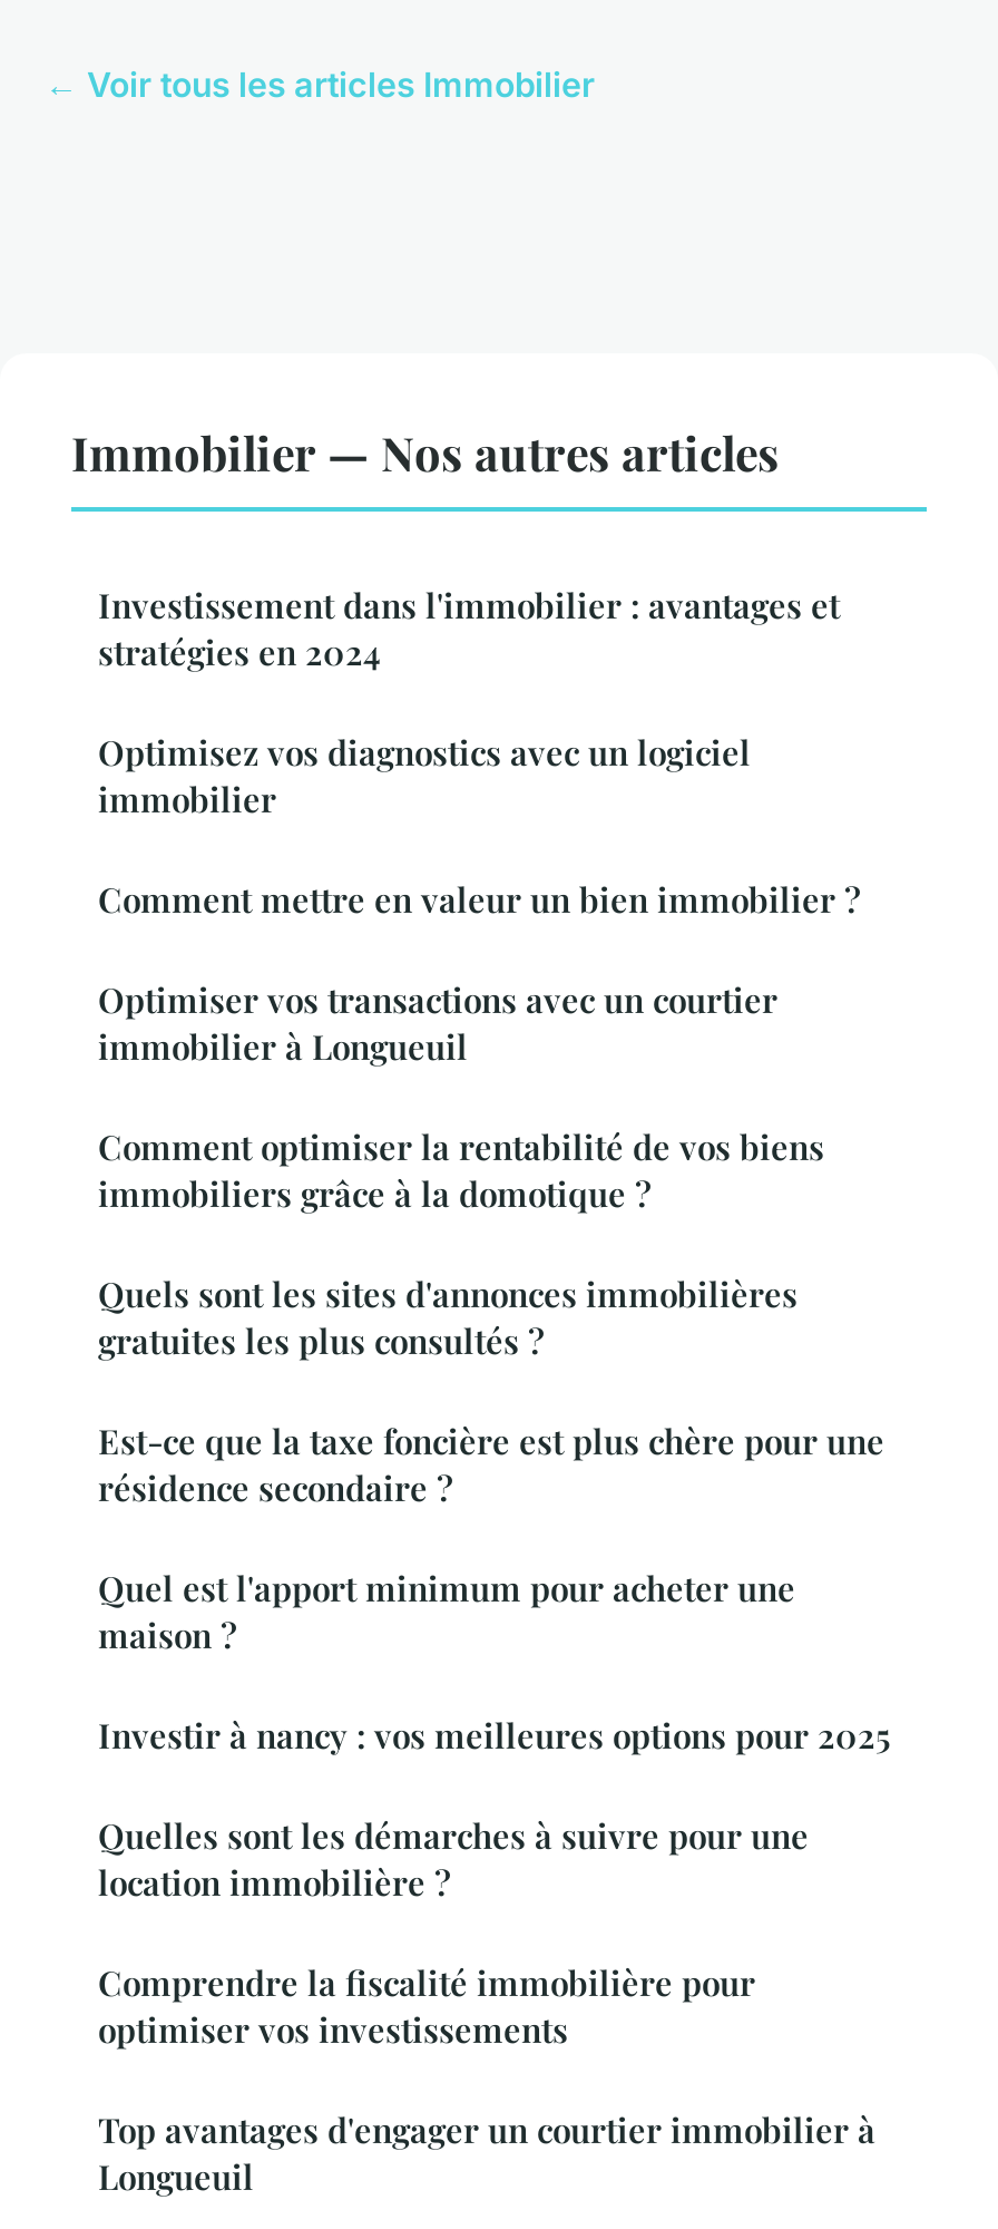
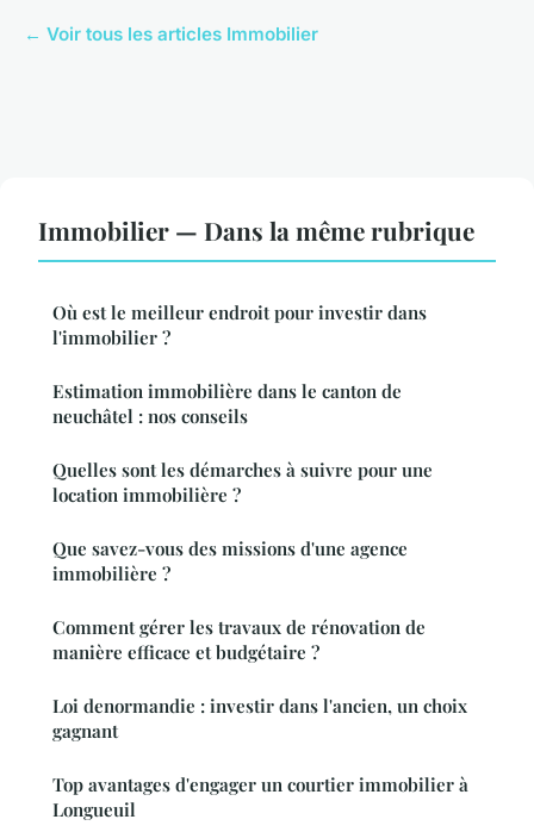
- Immobilier — Nos autres articles
- Investissement dans l'immobilier : avantages et
- stratégies en 2024
- Optimisez vos diagnostics avec un logiciel
- immobilier
- Comment mettre en valeur un bien immobilier ?
- Optimiser vos transactions avec un courtier
- immobilier à Longueuil
- Comment optimiser la rentabilité de vos biens
- immobiliers grâce à la domotique ?
- Quels sont les sites d'annonces immobilières
- gratuites les plus consultés ?
- Est-ce que la taxe foncière est plus chère pour une
- résidence secondaire ?
- Quel est l'apport minimum pour acheter une
- maison ?
- Investir à nancy : vos meilleures options pour 2025
+ Immobilier — Dans la même rubrique
+ Où est le meilleur endroit pour investir dans
+ l'immobilier ?
+ Estimation immobilière dans le canton de
+ neuchâtel : nos conseils

moved up: Quelles sont les démarches à suivre pour une | location immobilière ?

- Comprendre la fiscalité immobilière pour
- optimiser vos investissements
+ Que savez-vous des missions d'une agence
+ immobilière ?
+ Comment gérer les travaux de rénovation de
+ manière efficace et budgétaire ?
+ Loi denormandie : investir dans l'ancien, un choix
+ gagnant
